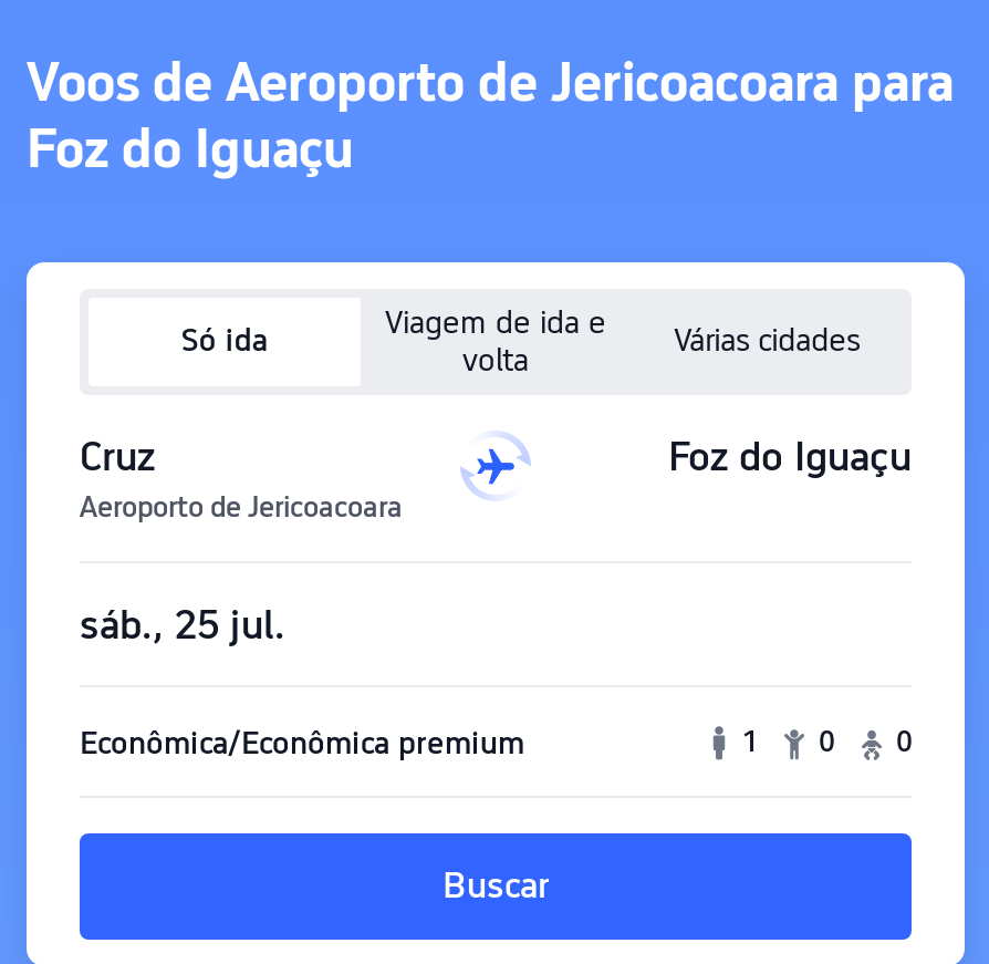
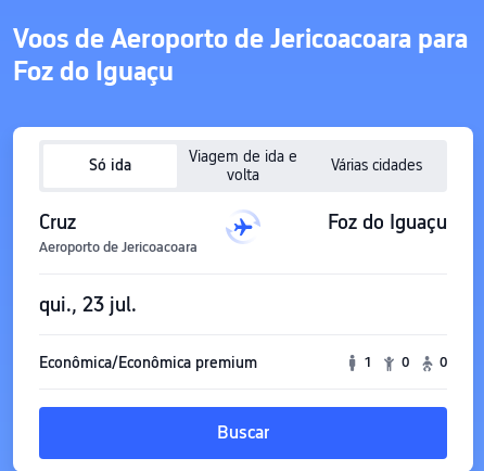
- sáb., 25 jul.
+ qui., 23 jul.
